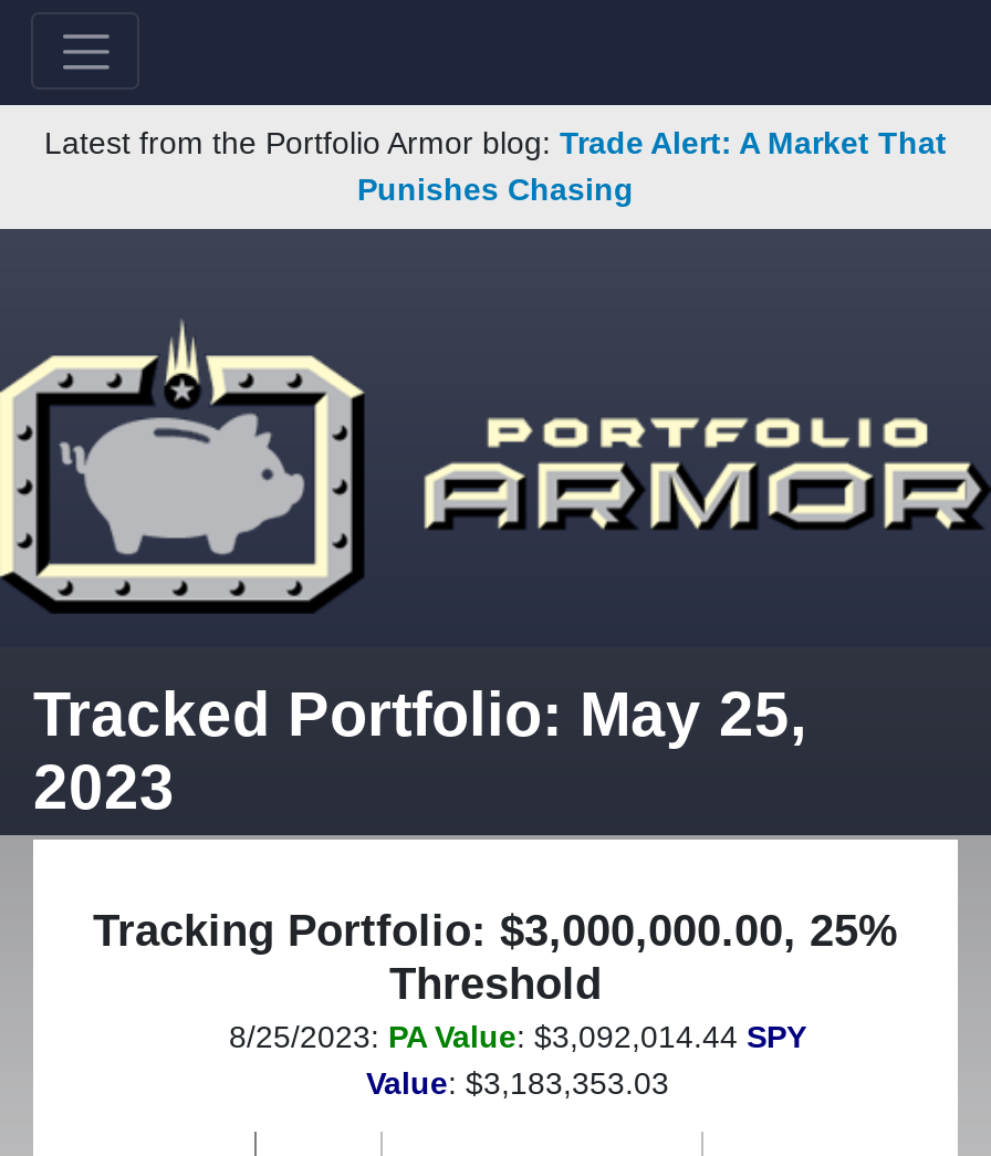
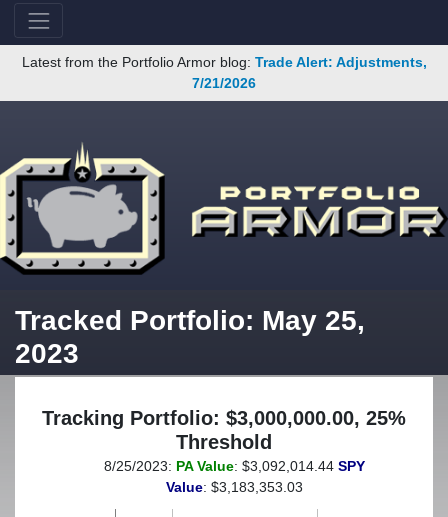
- Latest from the Portfolio Armor blog: Trade Alert: A Market That
- Punishes Chasing
+ Latest from the Portfolio Armor blog: Trade Alert: Adjustments,
+ 7/21/2026
